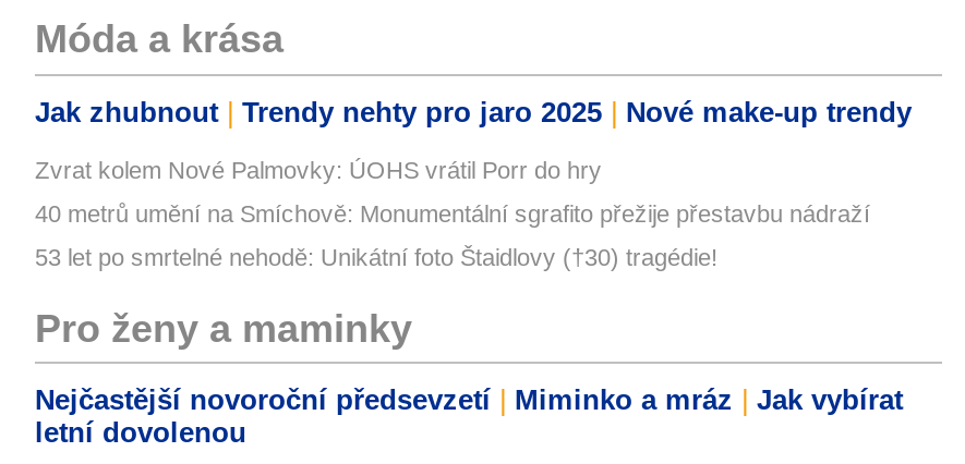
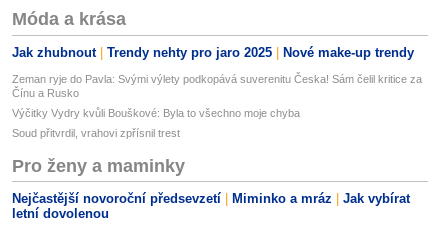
- Zvrat kolem Nové Palmovky: ÚOHS vrátil Porr do hry
+ Zeman ryje do Pavla: Svými výlety podkopává suverenitu Česka! Sám čelil kritice za
+ Čínu a Rusko

- 40 metrů umění na Smíchově: Monumentální sgrafito přežije přestavbu nádraží
+ Výčitky Vydry kvůli Bouškové: Byla to všechno moje chyba

- 53 let po smrtelné nehodě: Unikátní foto Štaidlovy (†30) tragédie!
+ Soud přitvrdil, vrahovi zpřísnil trest
